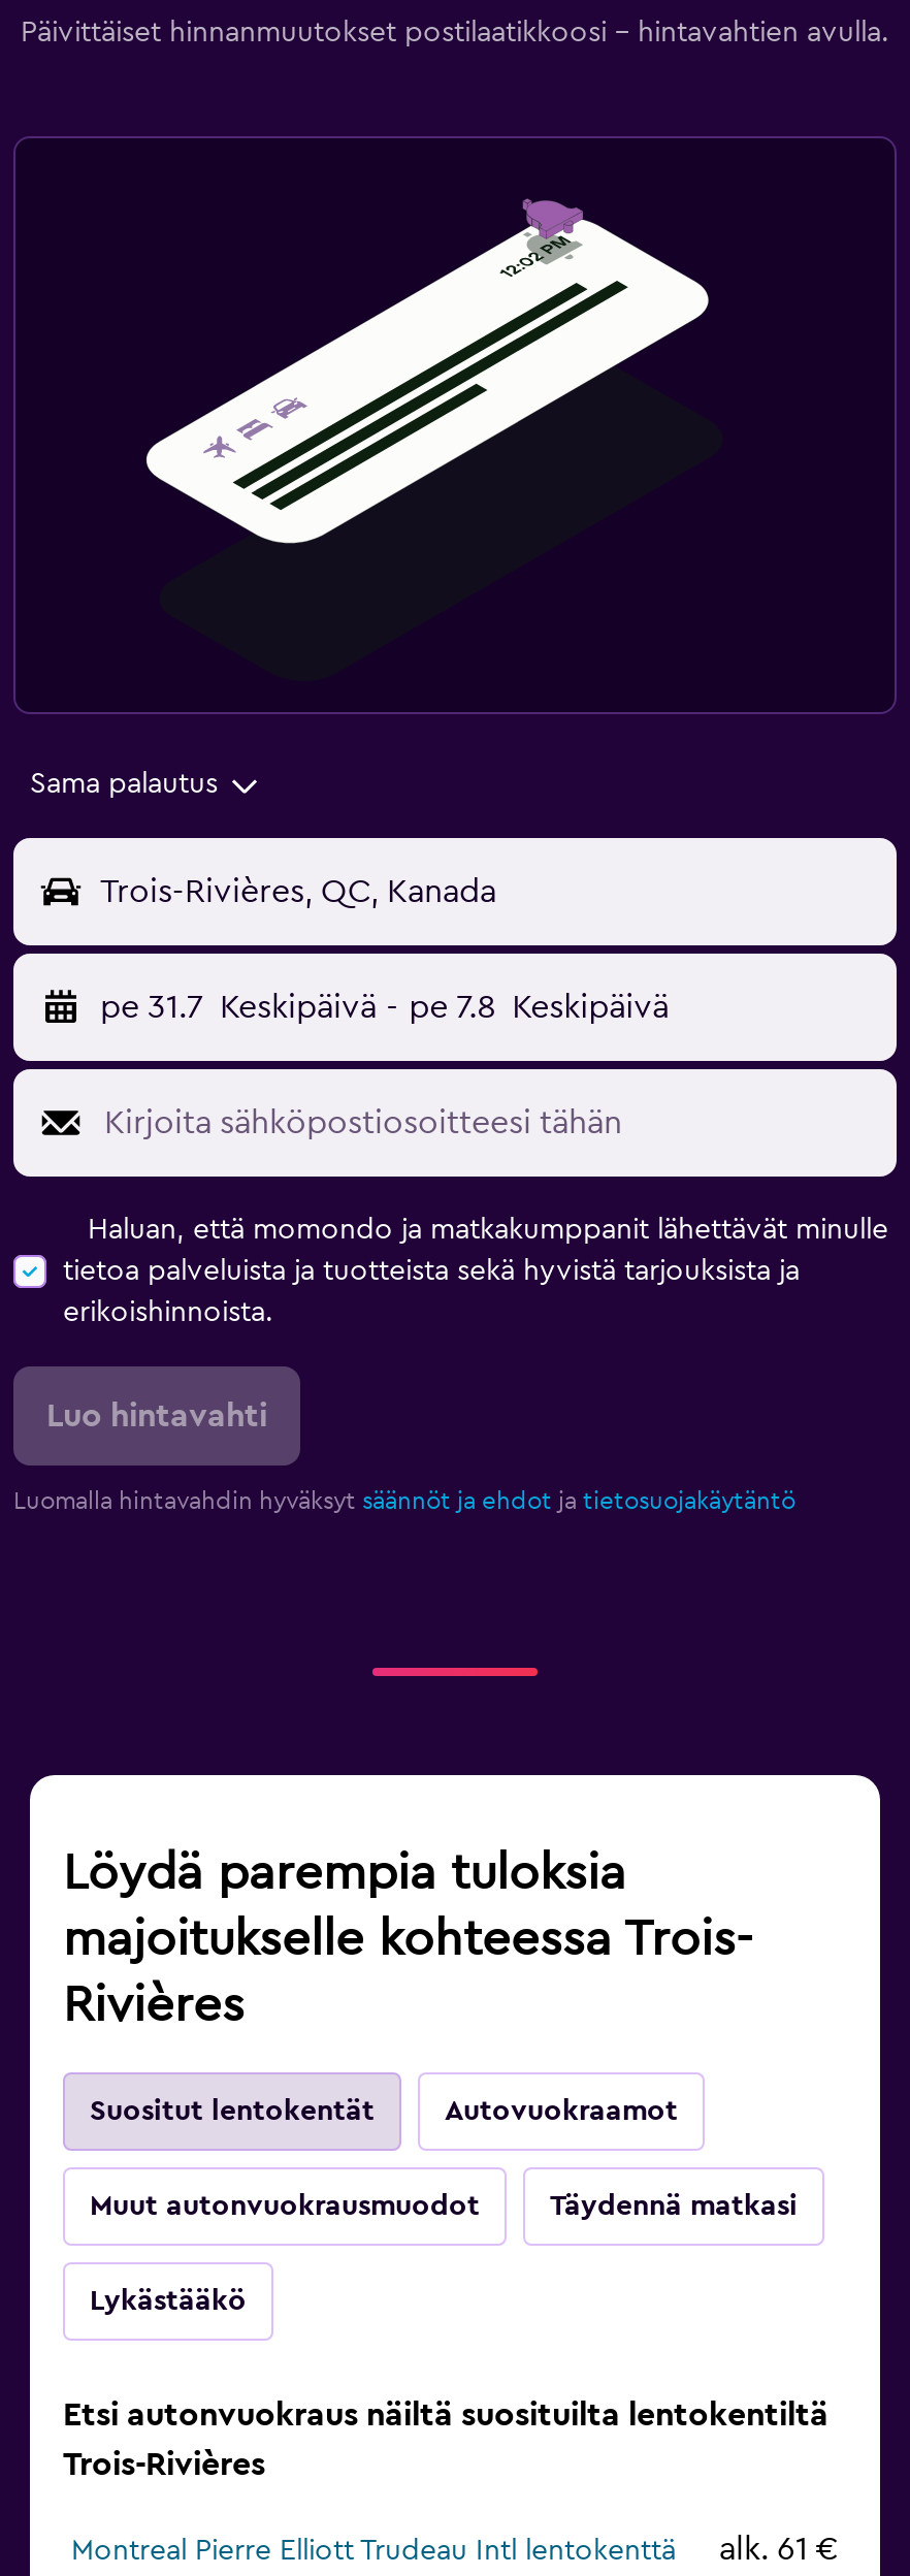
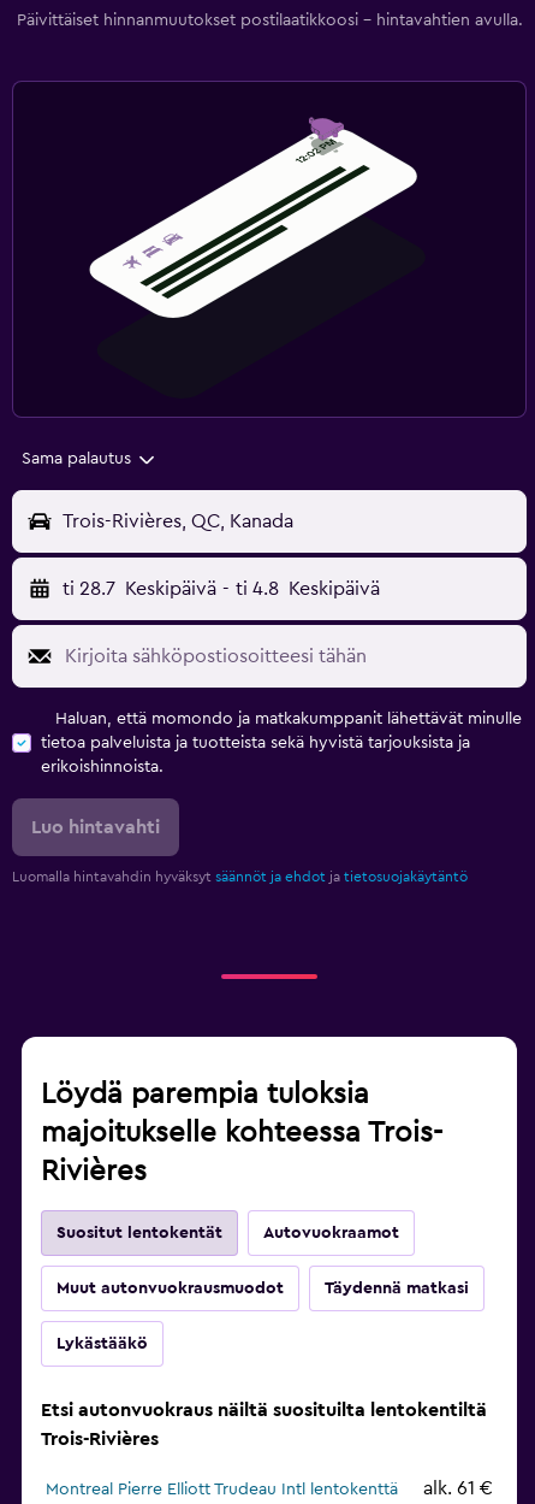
- pe 31.7 Keskipäivä - pe 7.8 Keskipäivä
+ ti 28.7 Keskipäivä - ti 4.8 Keskipäivä
